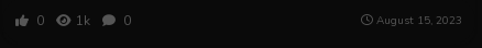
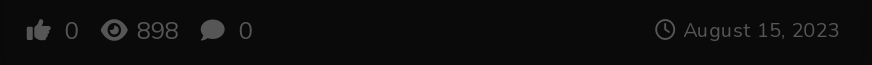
- 0 1k 0
+ 0 898 0
